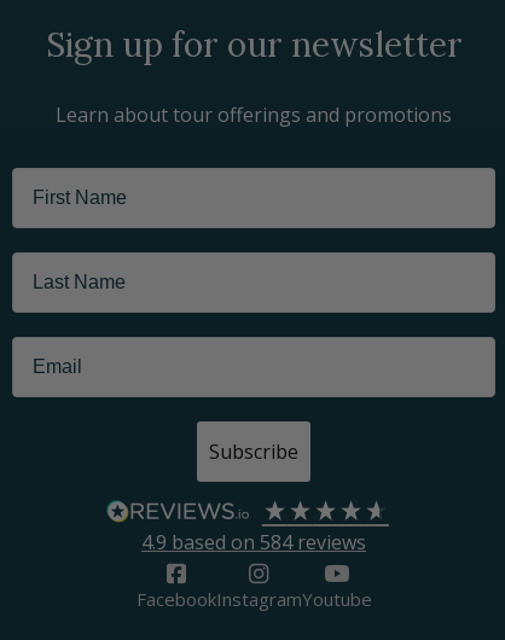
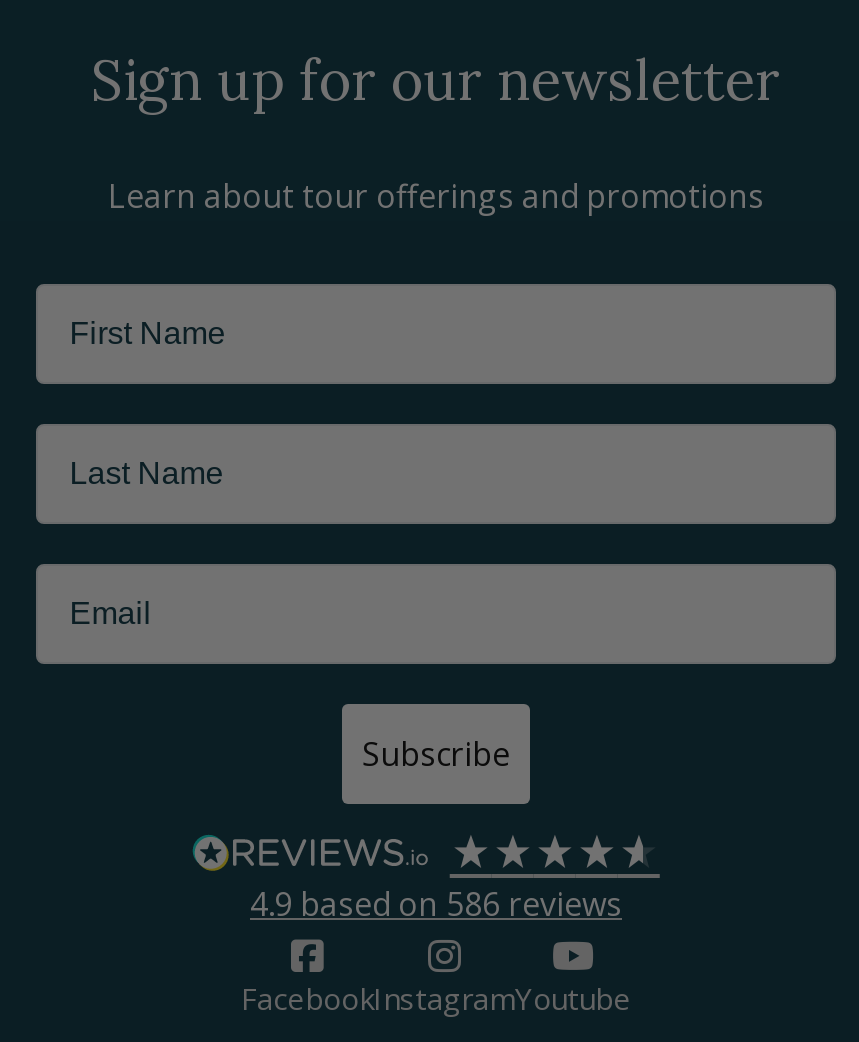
- 4.9 based on 584 reviews
+ 4.9 based on 586 reviews
